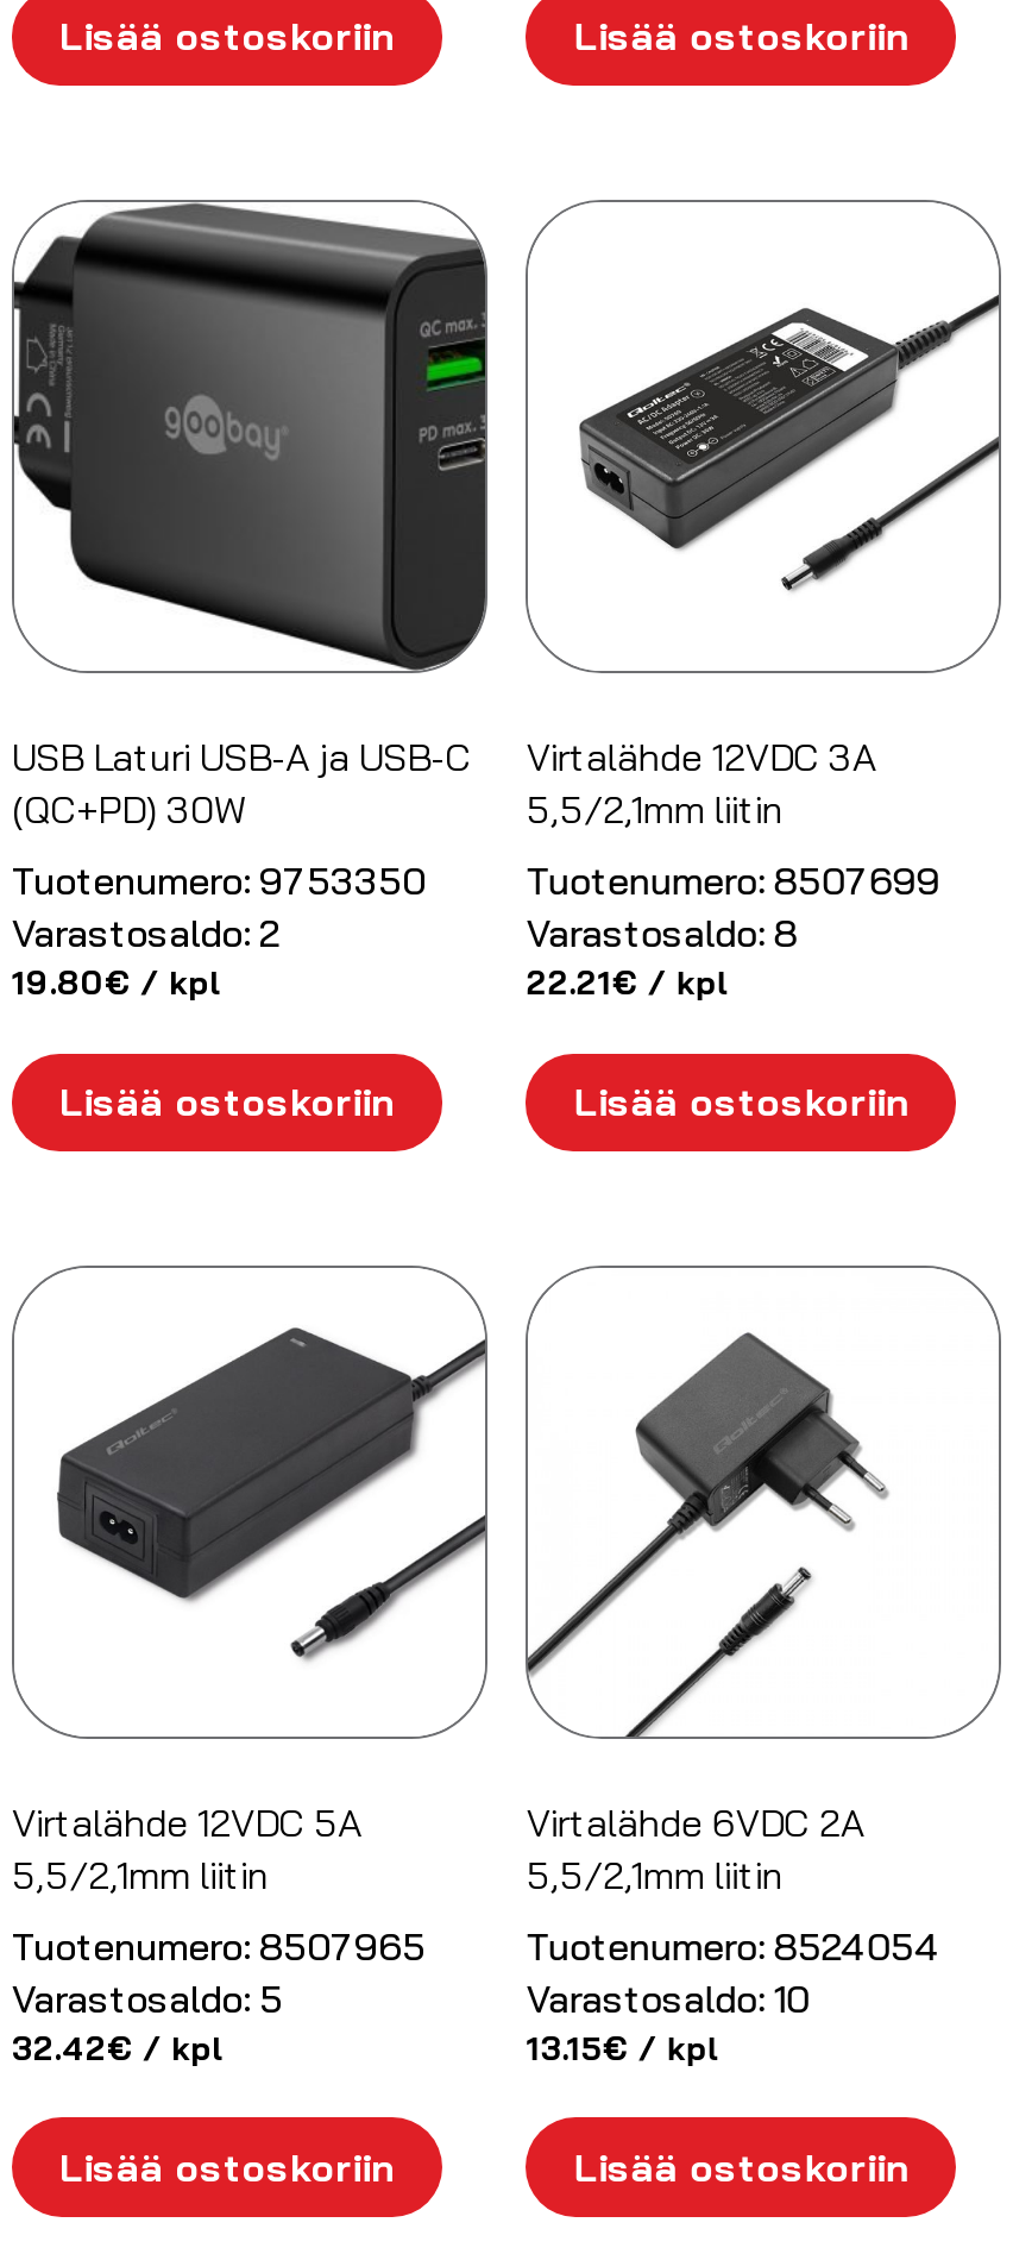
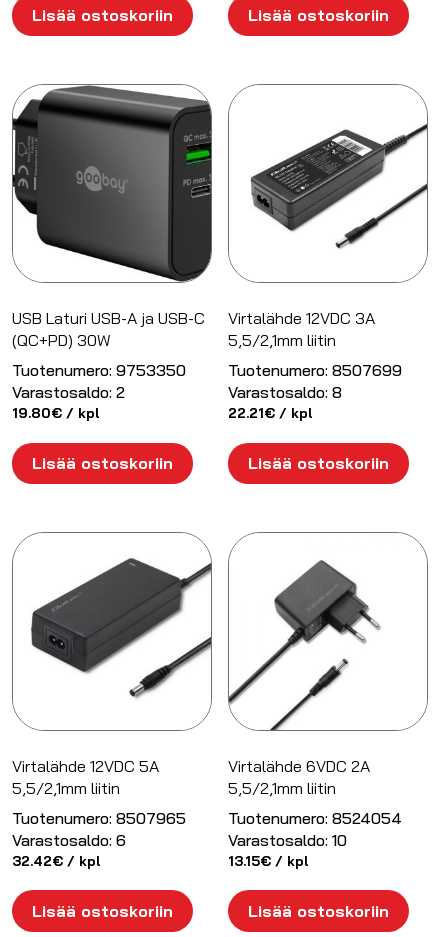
- Varastosaldo: 5
+ Varastosaldo: 6
